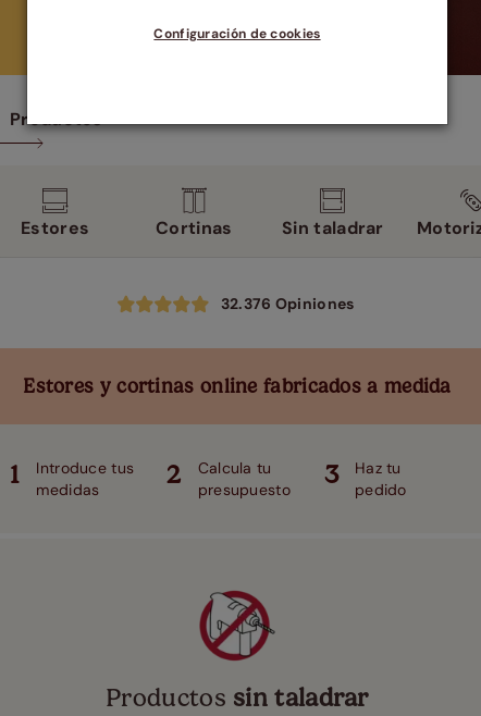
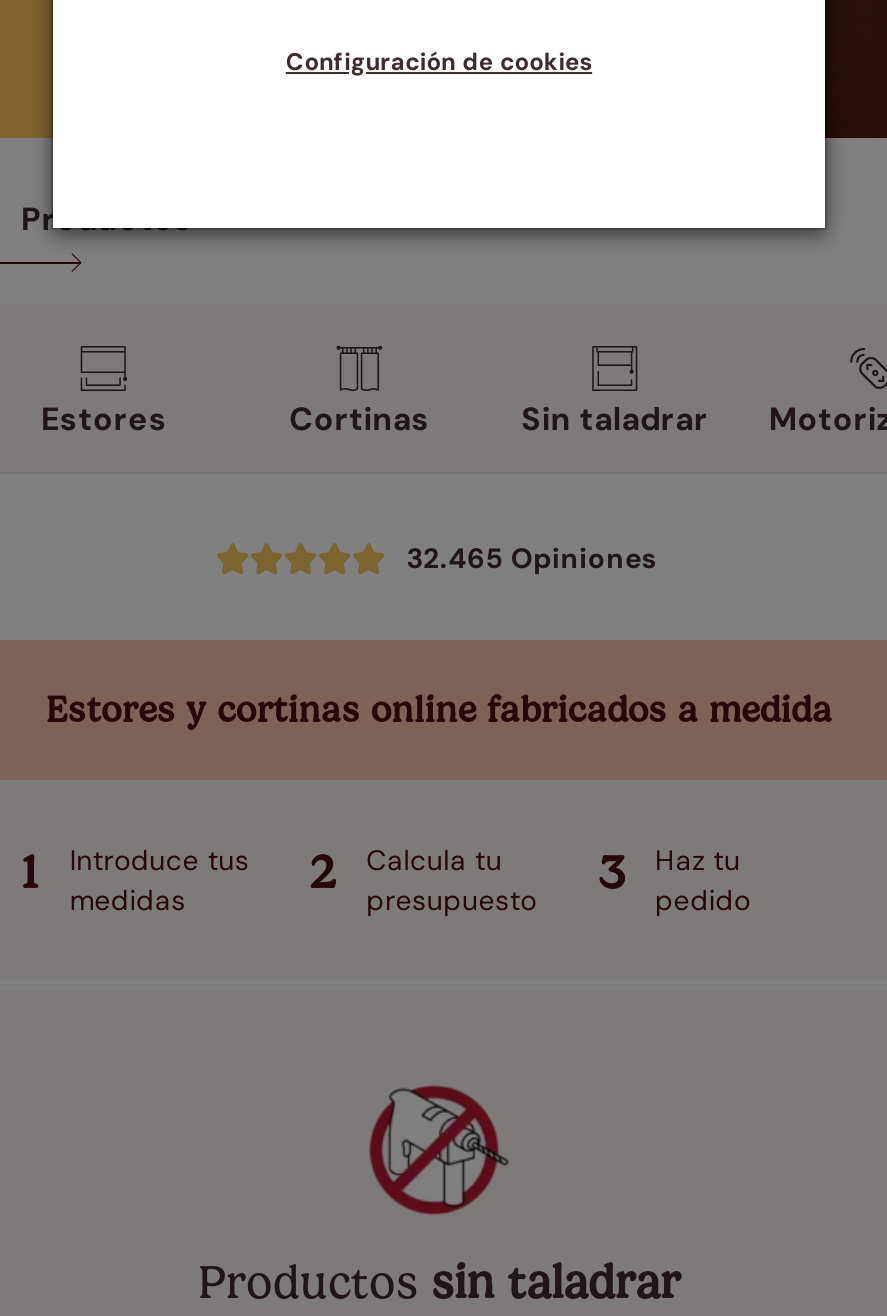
- 32.376 Opiniones
+ 32.465 Opiniones
